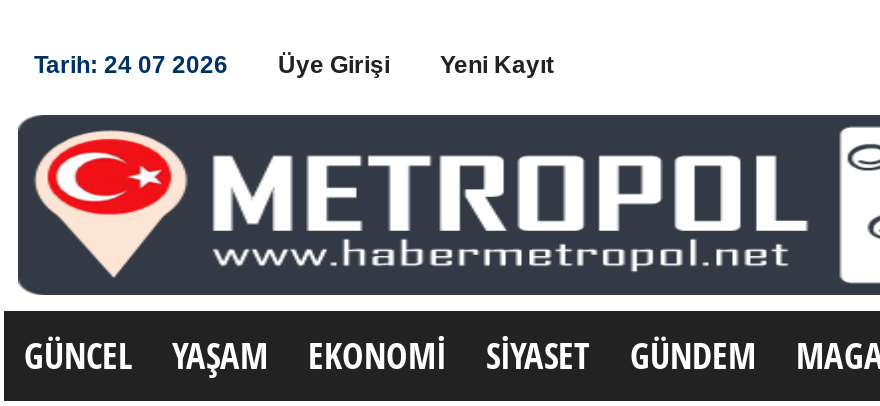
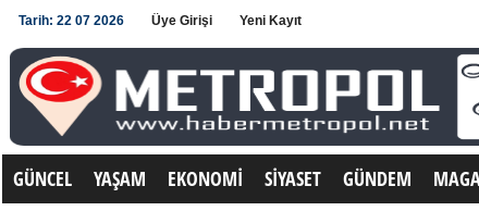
- Tarih: 24 07 2026 Üye Girişi Yeni Kayıt
+ Tarih: 22 07 2026 Üye Girişi Yeni Kayıt
